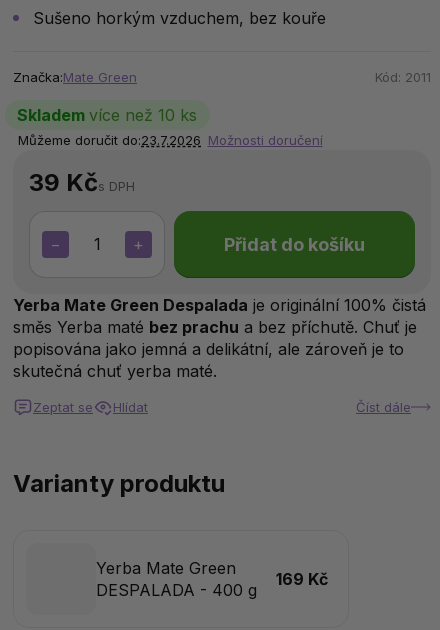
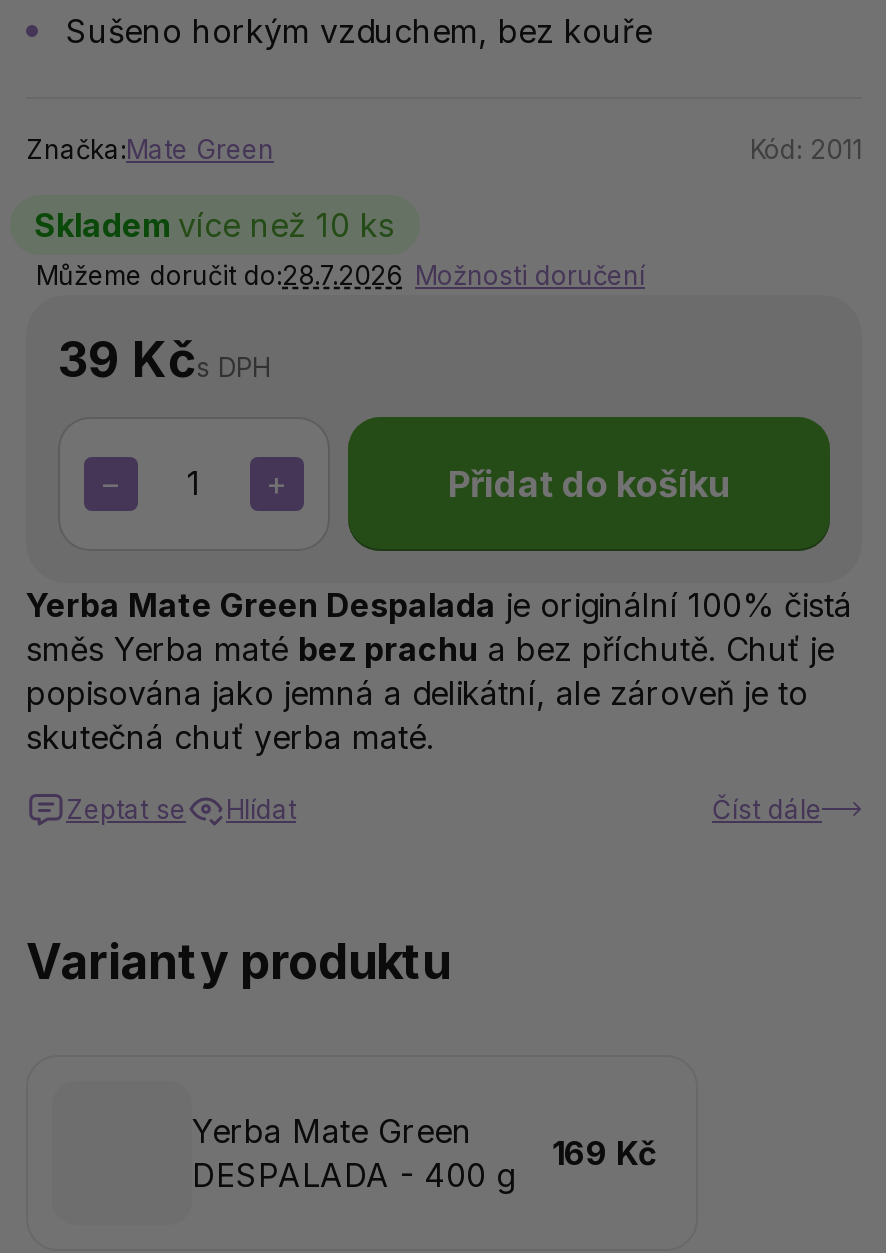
- Můžeme doručit do:23.7.2026 Možnosti doručení
+ Můžeme doručit do:28.7.2026 Možnosti doručení
